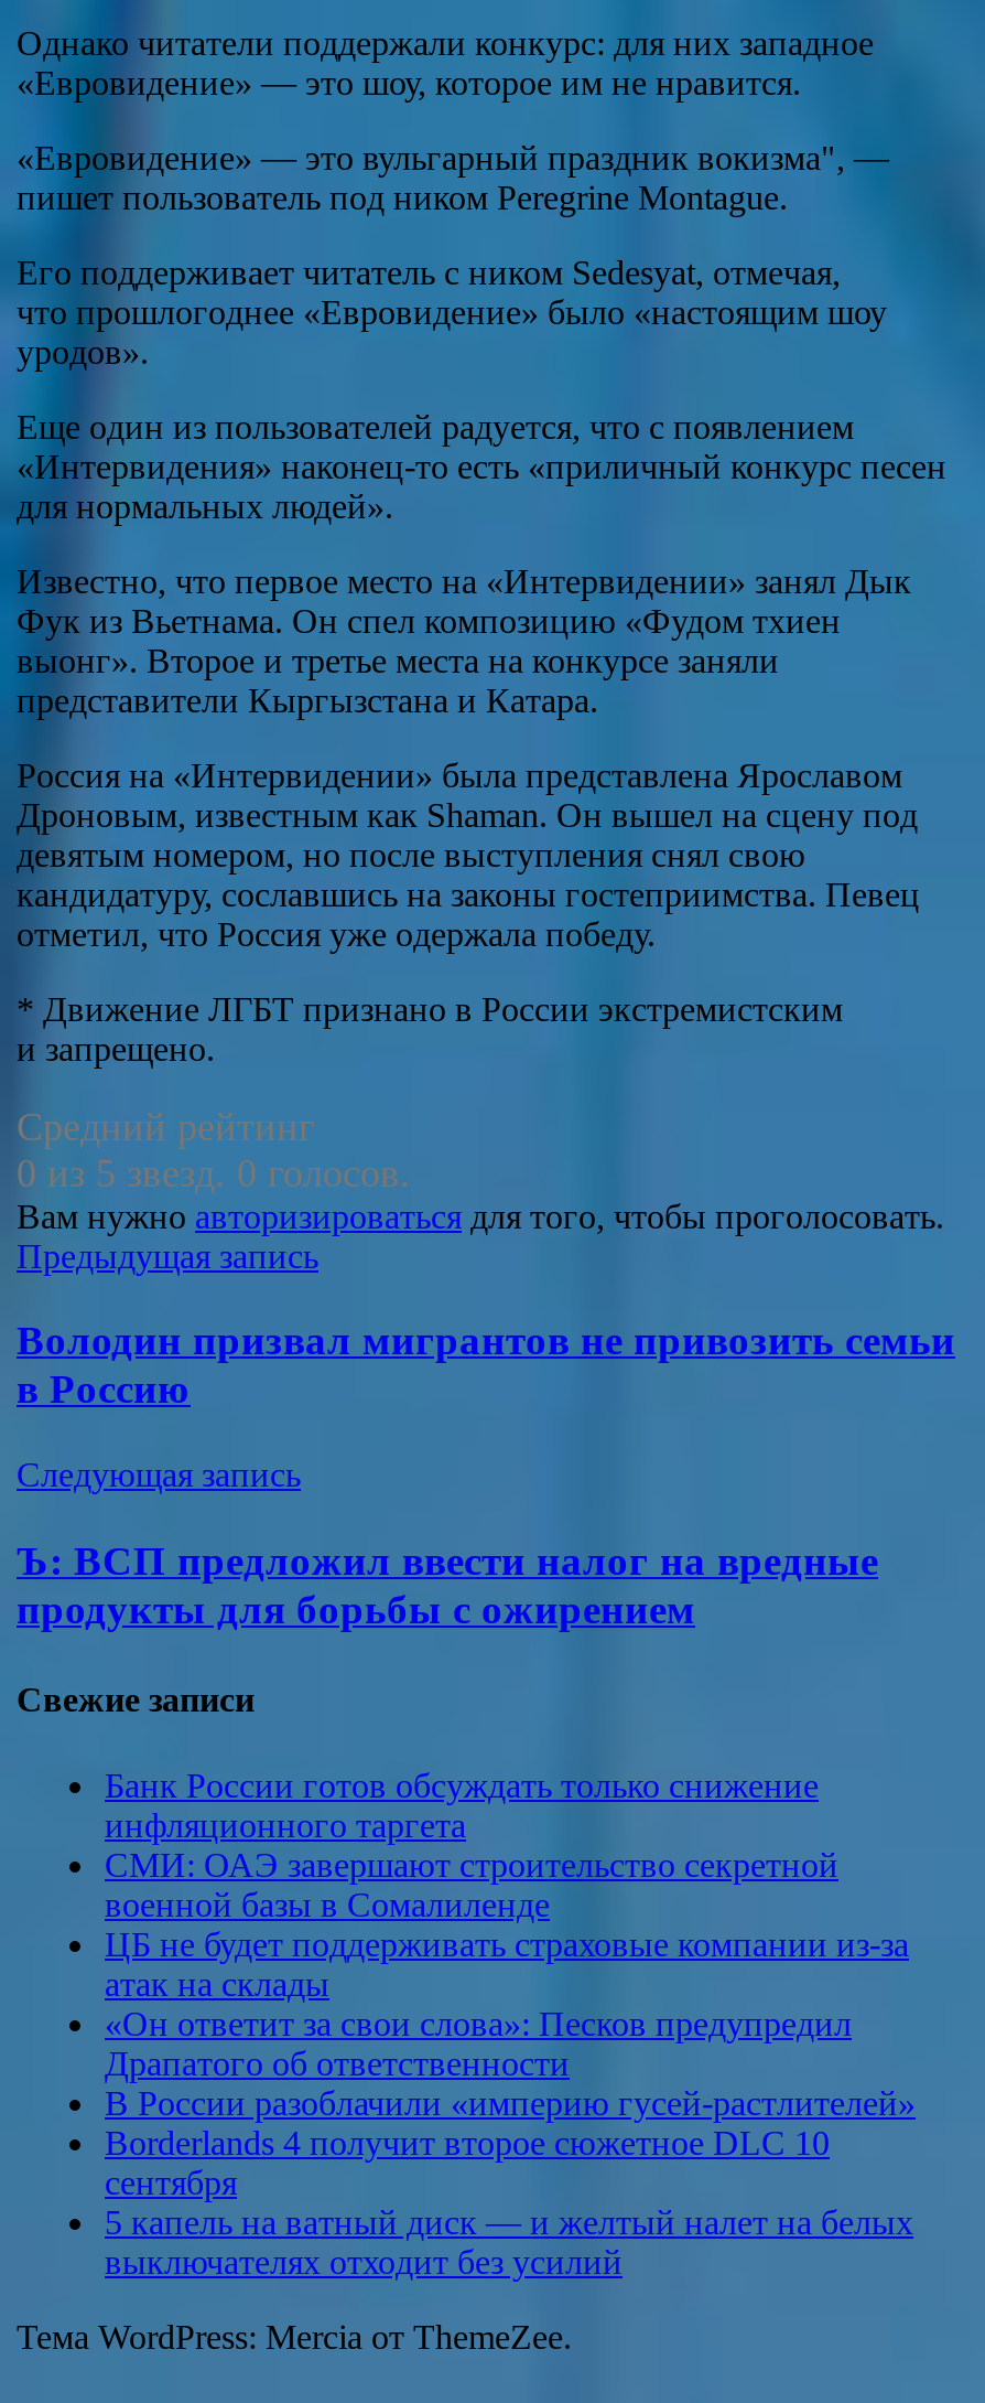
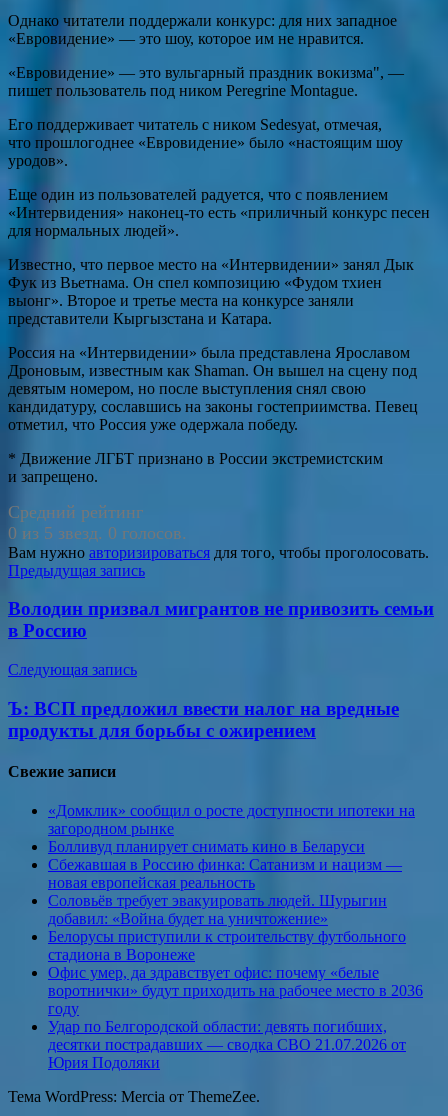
- Банк России готов обсуждать только снижение
- инфляционного таргета
- СМИ: ОАЭ завершают строительство секретной
- военной базы в Сомалиленде
- ЦБ не будет поддерживать страховые компании из-за
- атак на склады
- «Он ответит за свои слова»: Песков предупредил
- Драпатого об ответственности
- В России разоблачили «империю гусей-растлителей»
- Borderlands 4 получит второе сюжетное DLC 10
- сентября
- 5 капель на ватный диск — и желтый налет на белых
- выключателях отходит без усилий
+ «Домклик» сообщил о росте доступности ипотеки на
+ загородном рынке
+ Болливуд планирует снимать кино в Беларуси
+ Сбежавшая в Россию финка: Сатанизм и нацизм —
+ новая европейская реальность
+ Соловьёв требует эвакуировать людей. Шурыгин
+ добавил: «Война будет на уничтожение»
+ Белорусы приступили к строительству футбольного
+ стадиона в Воронеже
+ Офис умер, да здравствует офис: почему «белые
+ воротнички» будут приходить на рабочее место в 2036
+ году
+ Удар по Белгородской области: девять погибших,
+ десятки пострадавших — сводка СВО 21.07.2026 от
+ Юрия Подоляки
